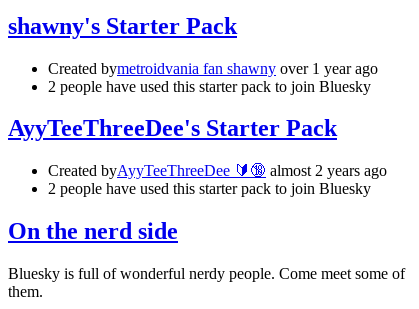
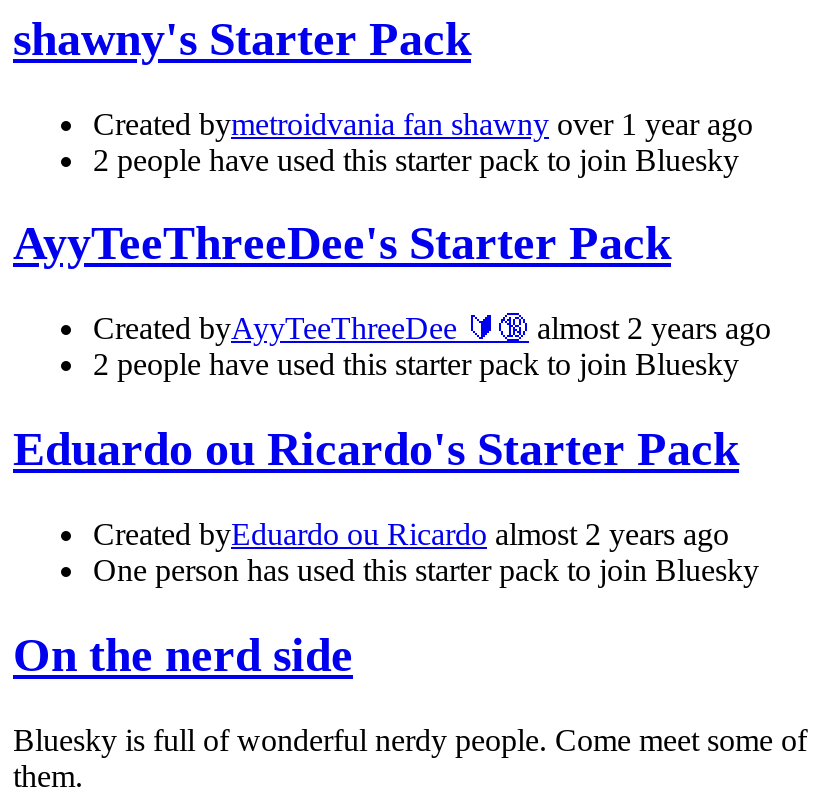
+ Eduardo ou Ricardo's Starter Pack
+ Created byEduardo ou Ricardo almost 2 years ago
+ One person has used this starter pack to join Bluesky
